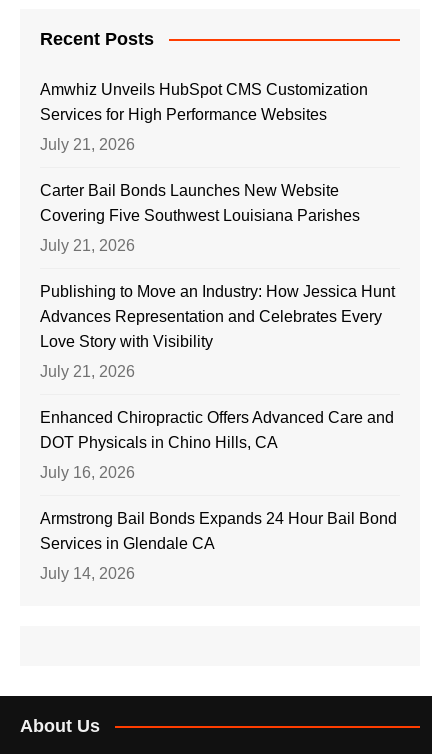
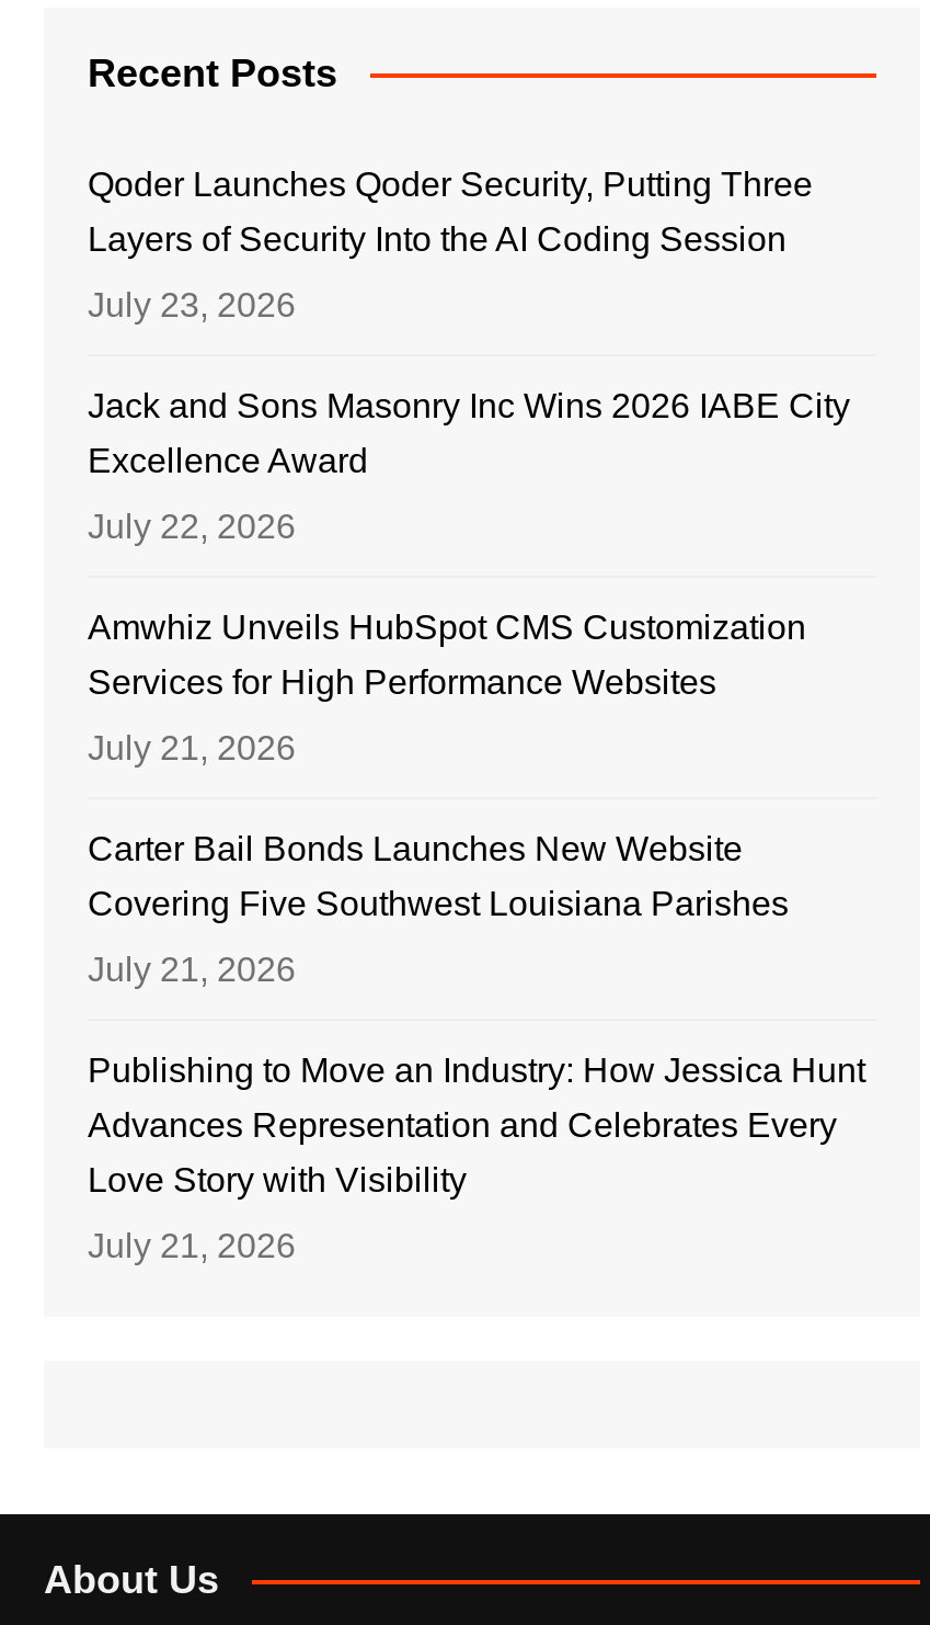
+ Qoder Launches Qoder Security, Putting Three
+ Layers of Security Into the AI Coding Session
+ July 23, 2026
+ Jack and Sons Masonry Inc Wins 2026 IABE City
+ Excellence Award
+ July 22, 2026

moved down: Amwhiz Unveils HubSpot CMS Customization | Services for High Performance Websites | July 21, 2026 | ... | Love Story with Visibility | July 21, 2026

- Enhanced Chiropractic Offers Advanced Care and
- DOT Physicals in Chino Hills, CA
- July 16, 2026
- Armstrong Bail Bonds Expands 24 Hour Bail Bond
- Services in Glendale CA
- July 14, 2026
